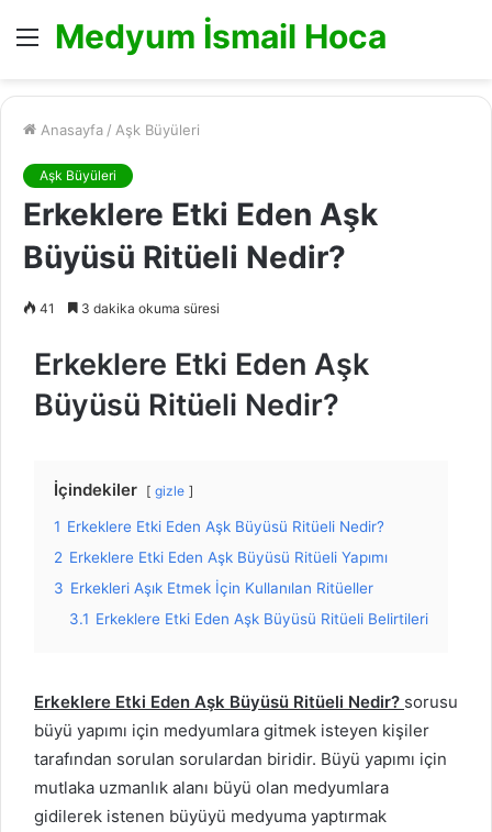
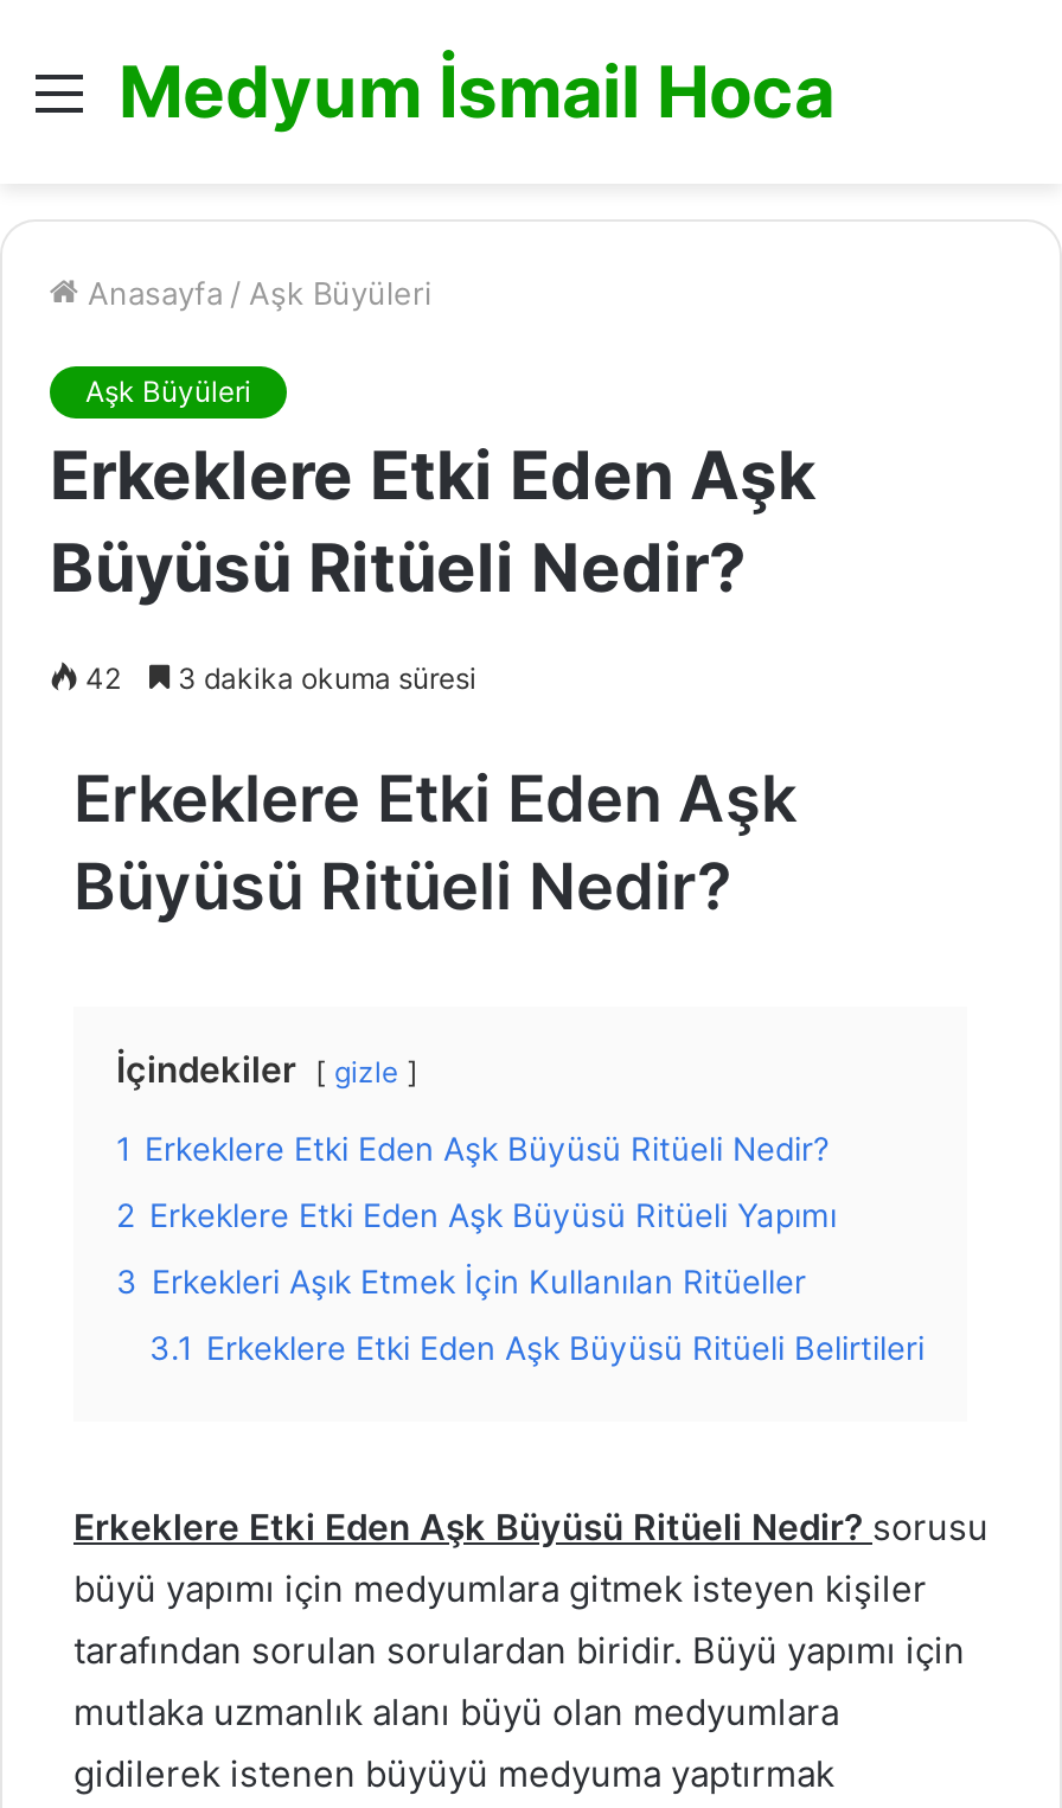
- 41 3 dakika okuma süresi
+ 42 3 dakika okuma süresi
